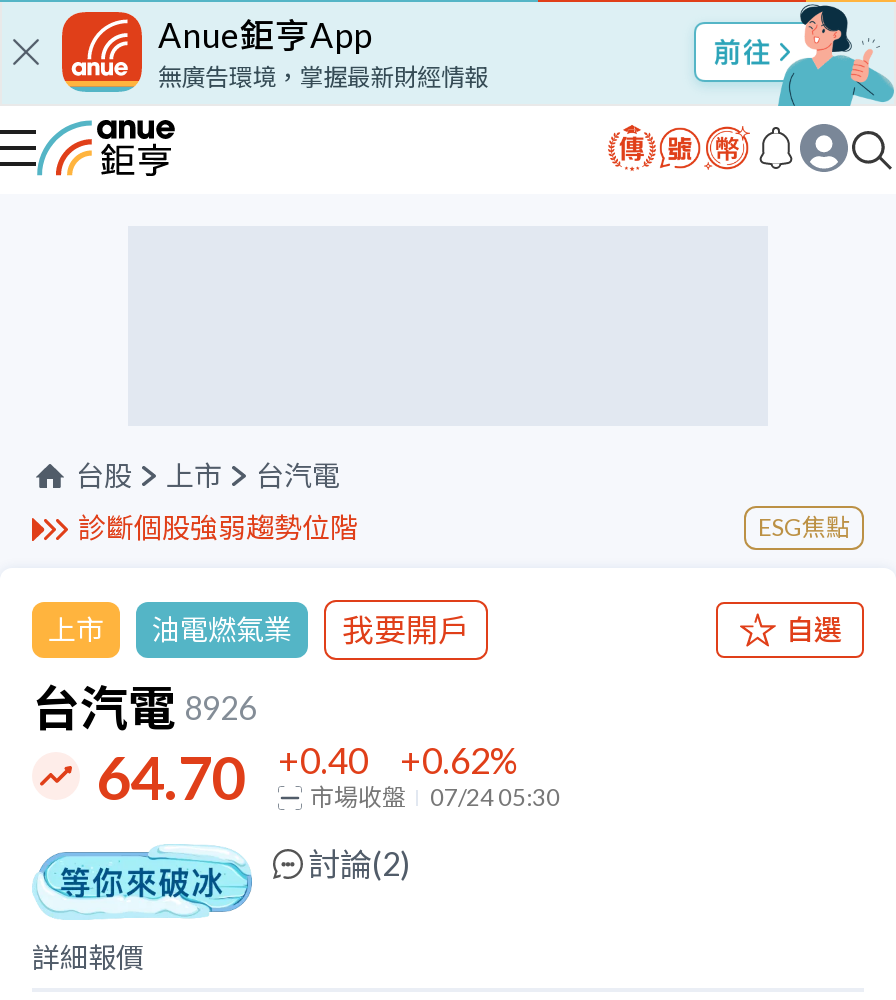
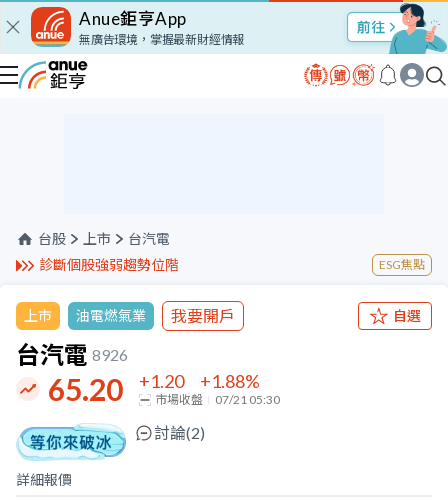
- 64.70
+ 65.20

- +0.40
+ +1.20

- +0.62%
+ +1.88%

- 市場收盤 07/24 05:30
+ 市場收盤 07/21 05:30
